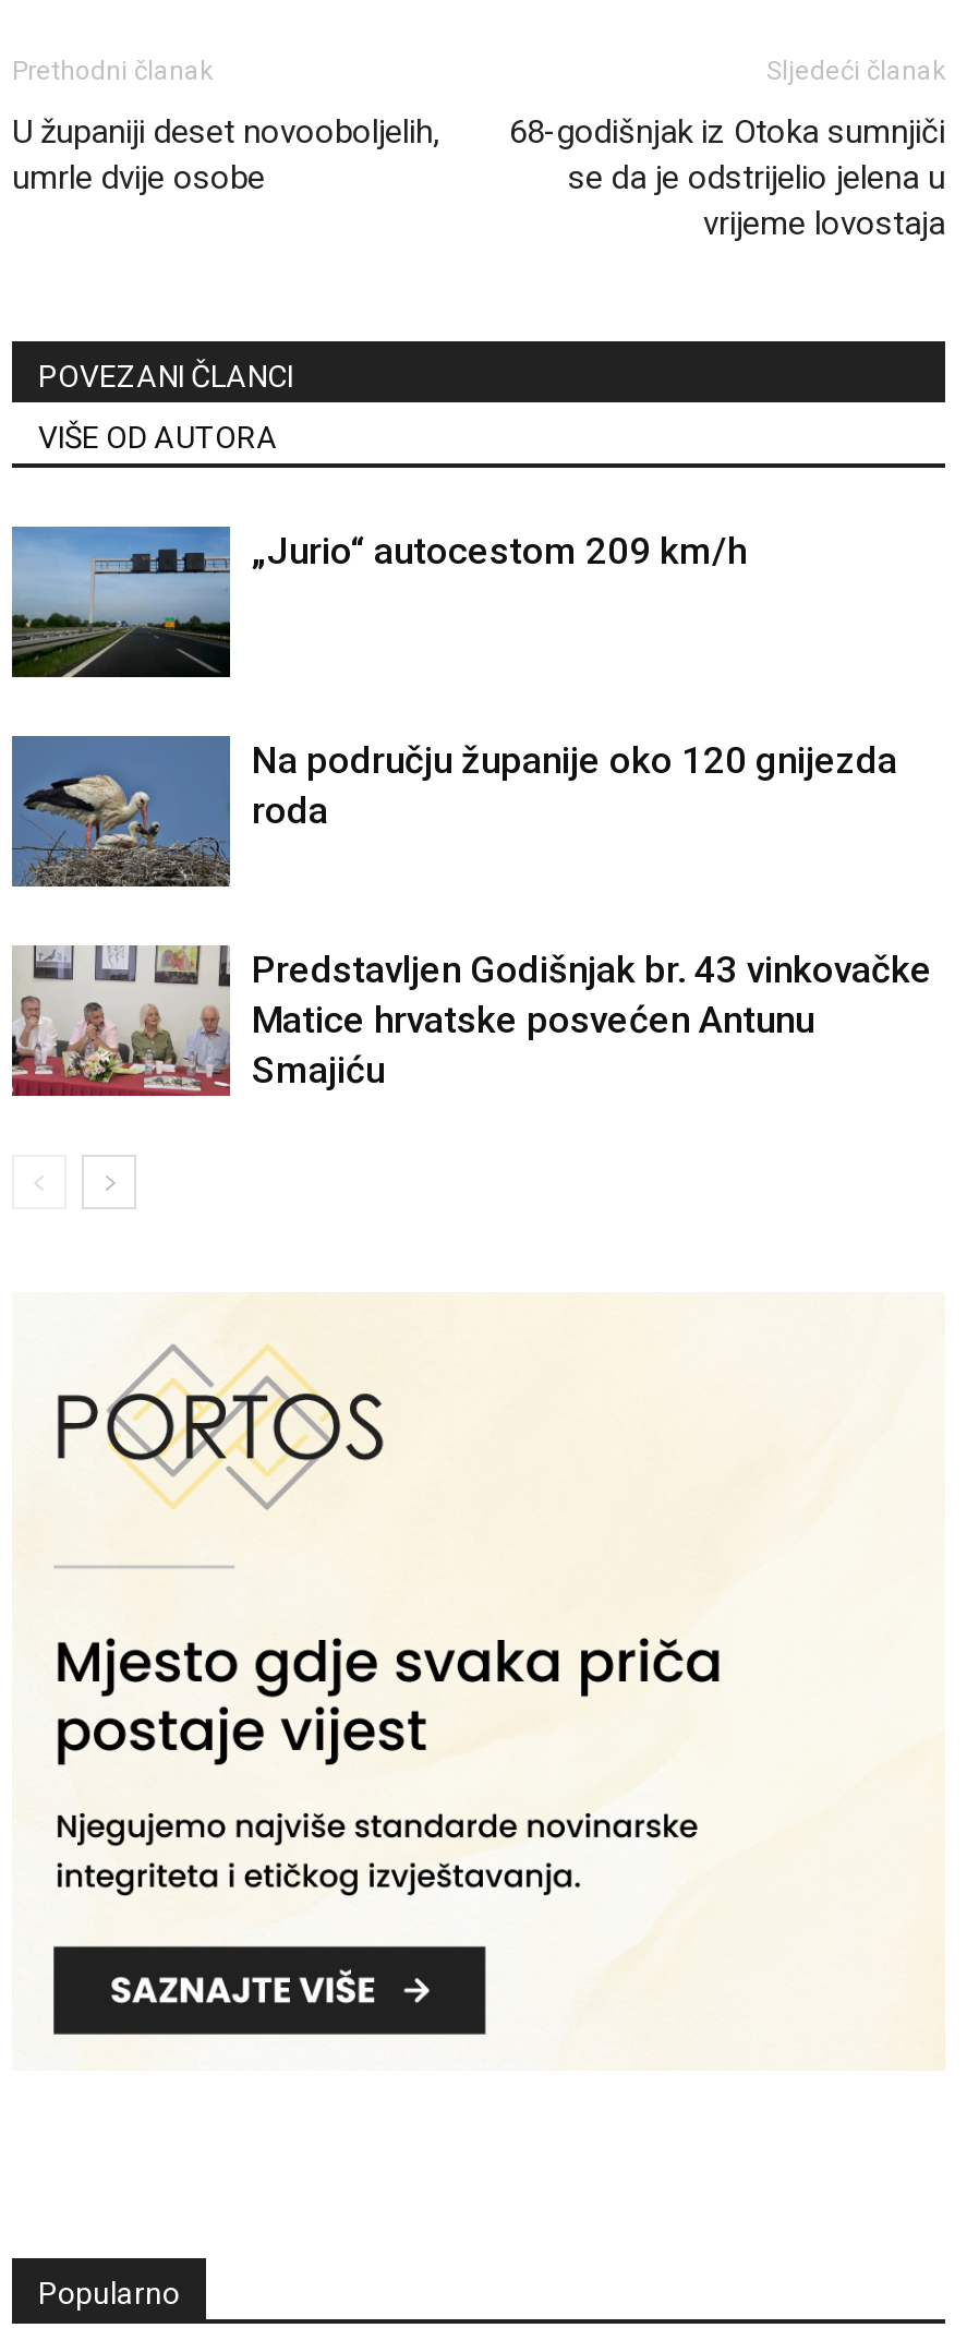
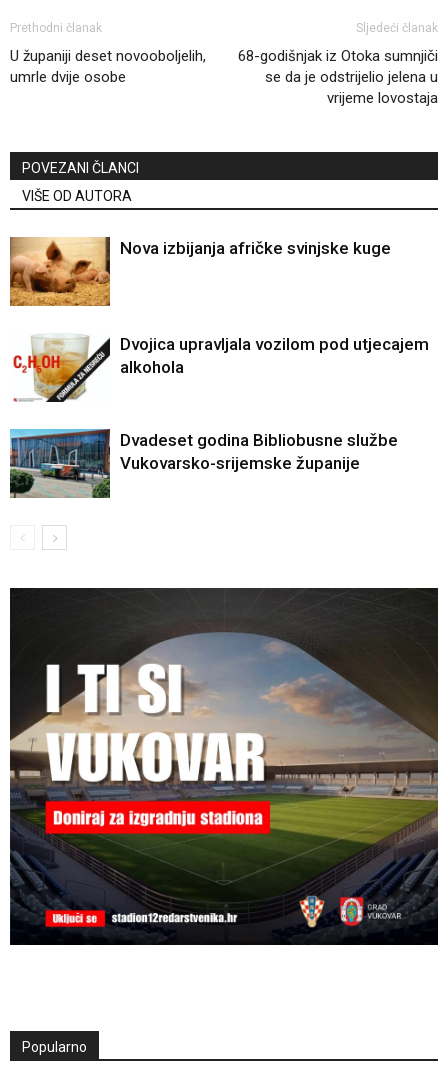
- [image]
- „Jurio“ autocestom 209 km/h
+ [image]
+ Nova izbijanja afričke svinjske kuge

- [image]
- Na području županije oko 120 gnijezda
- roda
+ [image]
+ Dvojica upravljala vozilom pod utjecajem
+ alkohola

- [image]
- Predstavljen Godišnjak br. 43 vinkovačke
- Matice hrvatske posvećen Antunu
- Smajiću
+ [image]
+ Dvadeset godina Bibliobusne službe
+ Vukovarsko-srijemske županije

- [image]
+ [image]
